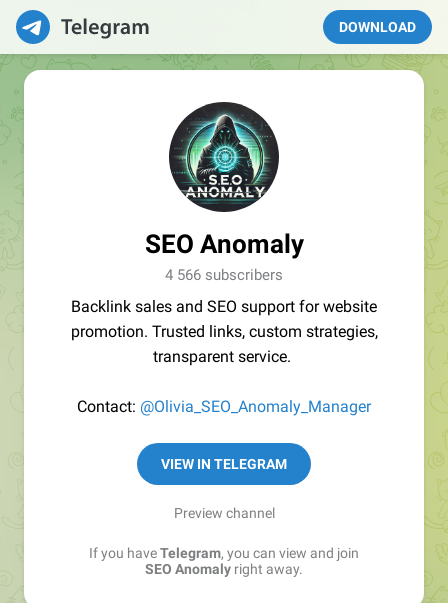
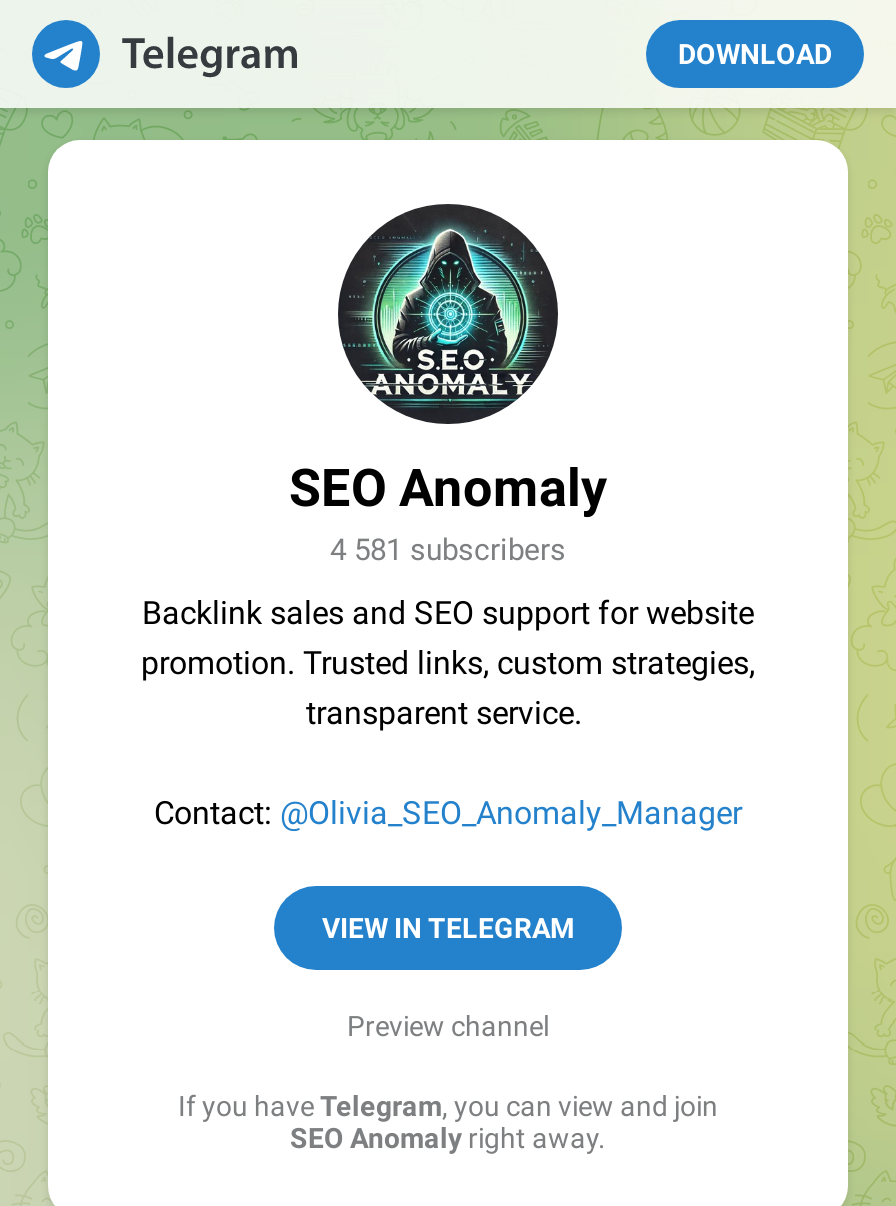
- 4 566 subscribers
+ 4 581 subscribers
